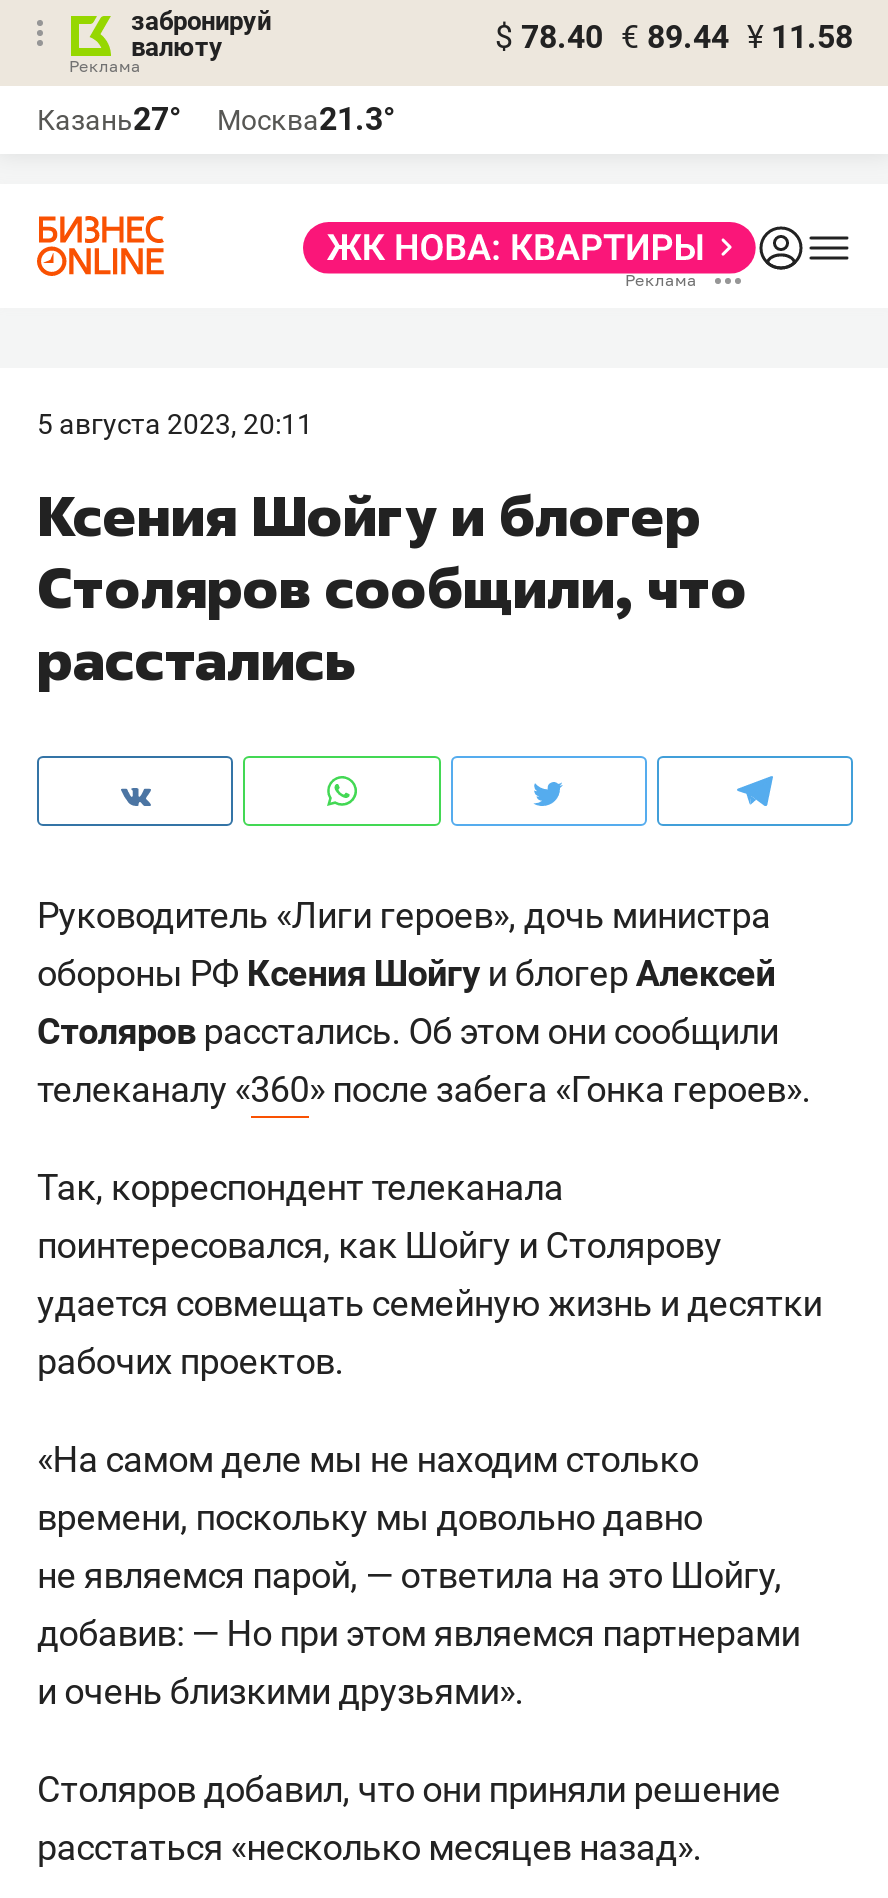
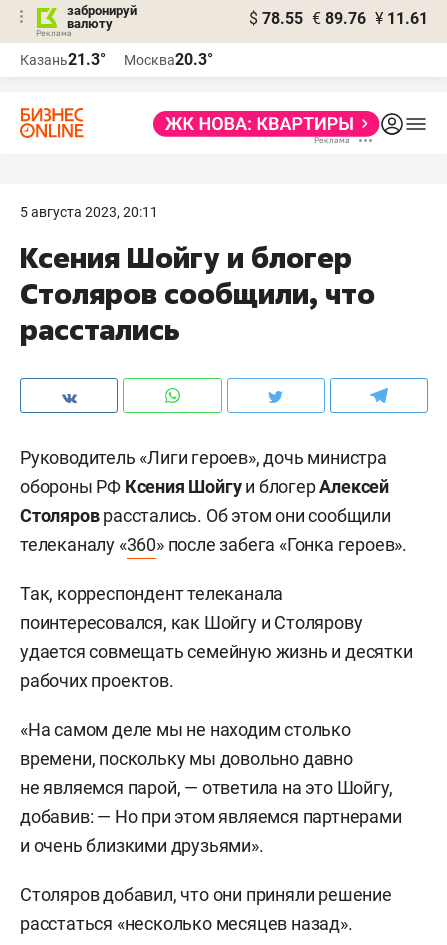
- $ 78.40 € 89.44 ¥ 11.58
+ $ 78.55 € 89.76 ¥ 11.61

- Казань27°
+ Казань21.3°

- Москва21.3°
+ Москва20.3°
